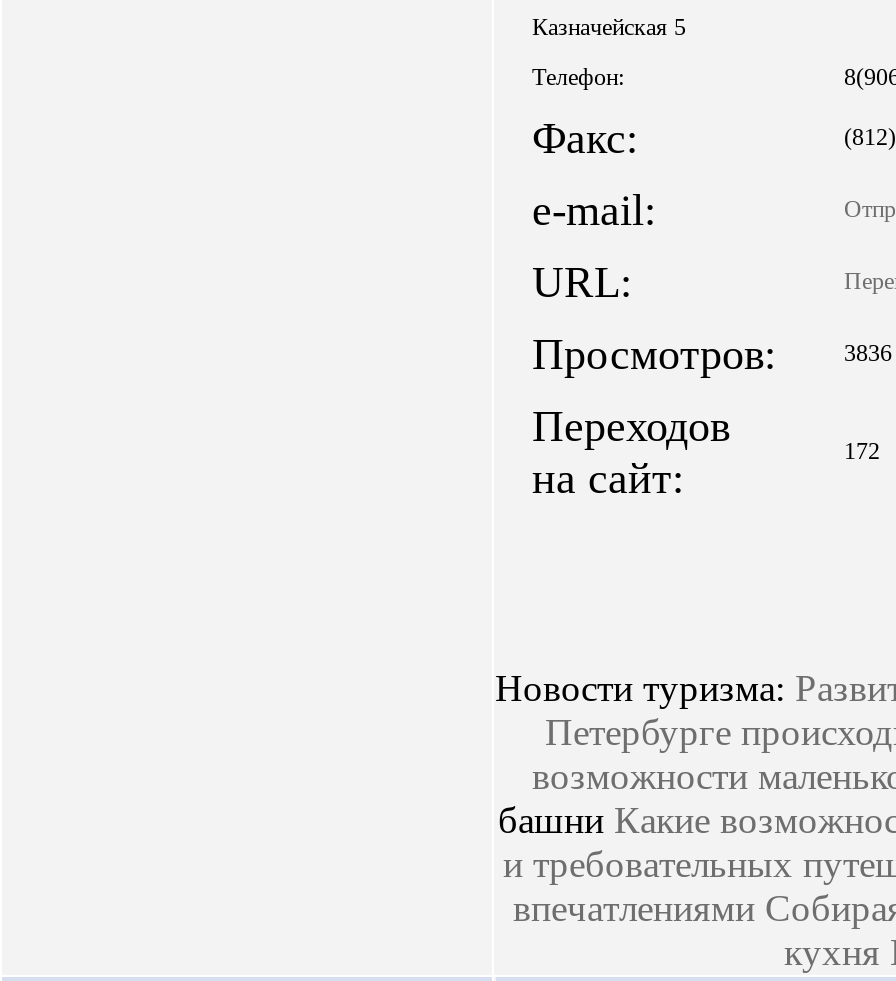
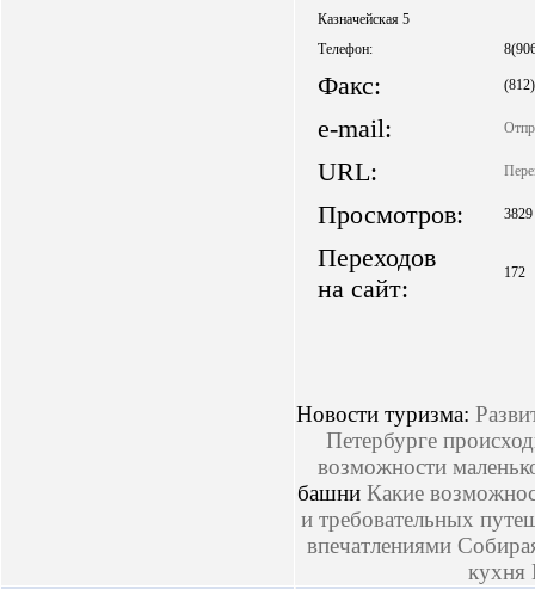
- 3836
+ 3829
